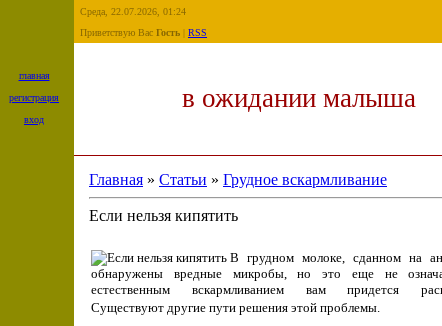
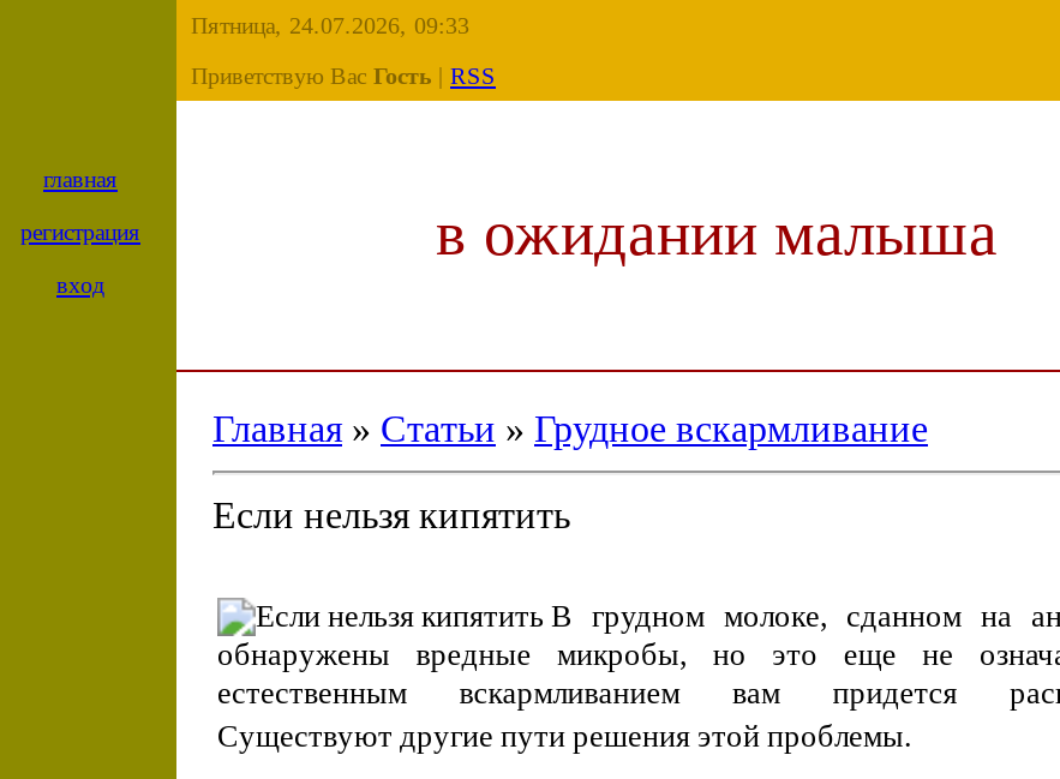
- Среда, 22.07.2026, 01:24
+ Пятница, 24.07.2026, 09:33
